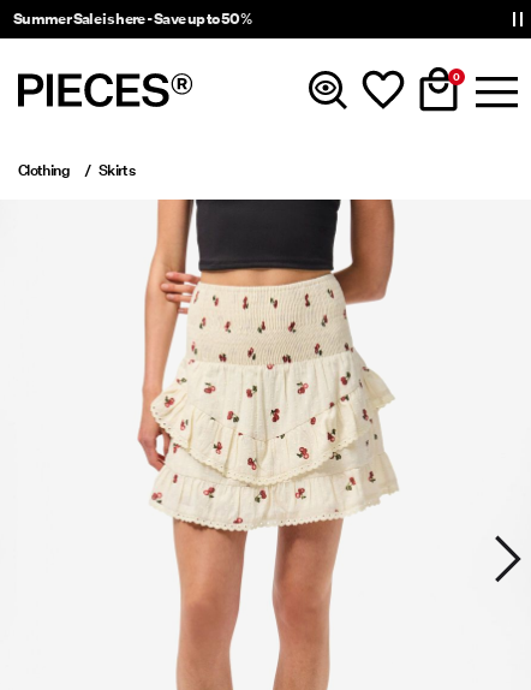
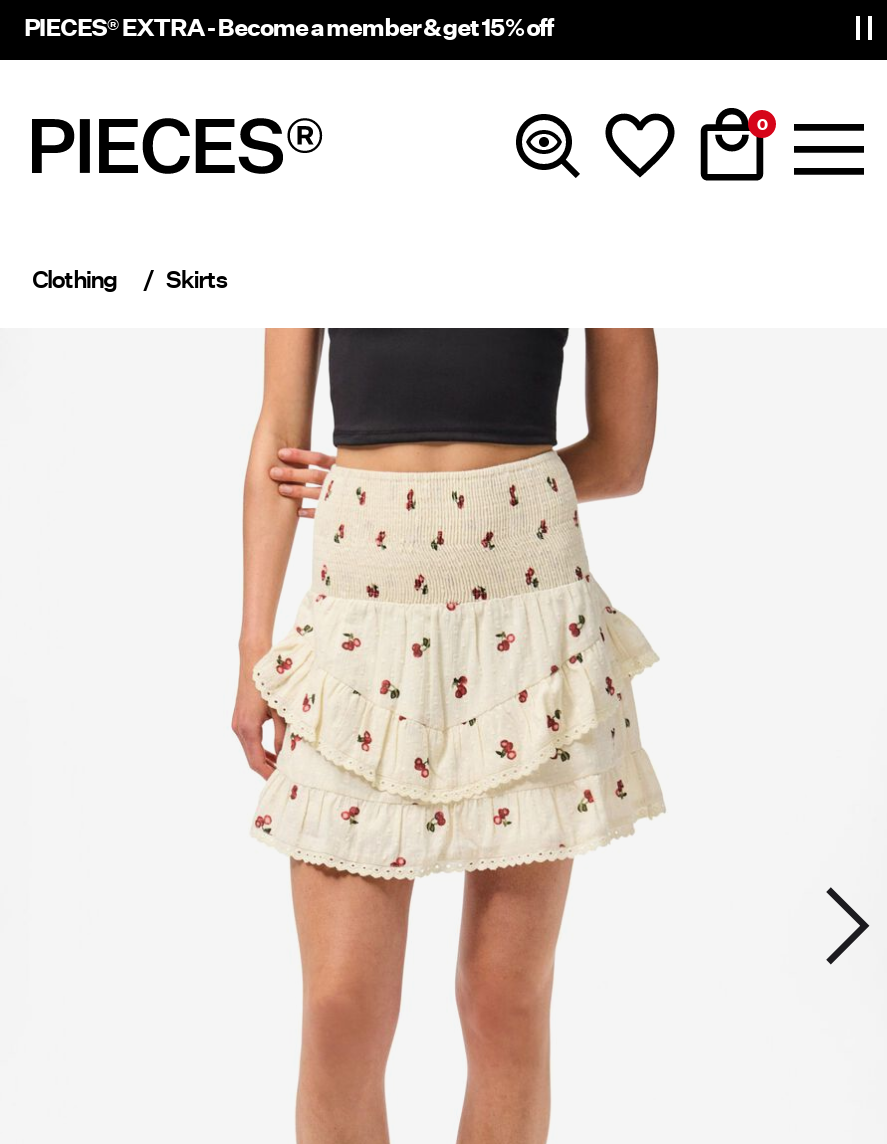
- Summer Sale is here - Save up to 50%
+ PIECES® EXTRA - Become a member & get 15% off
